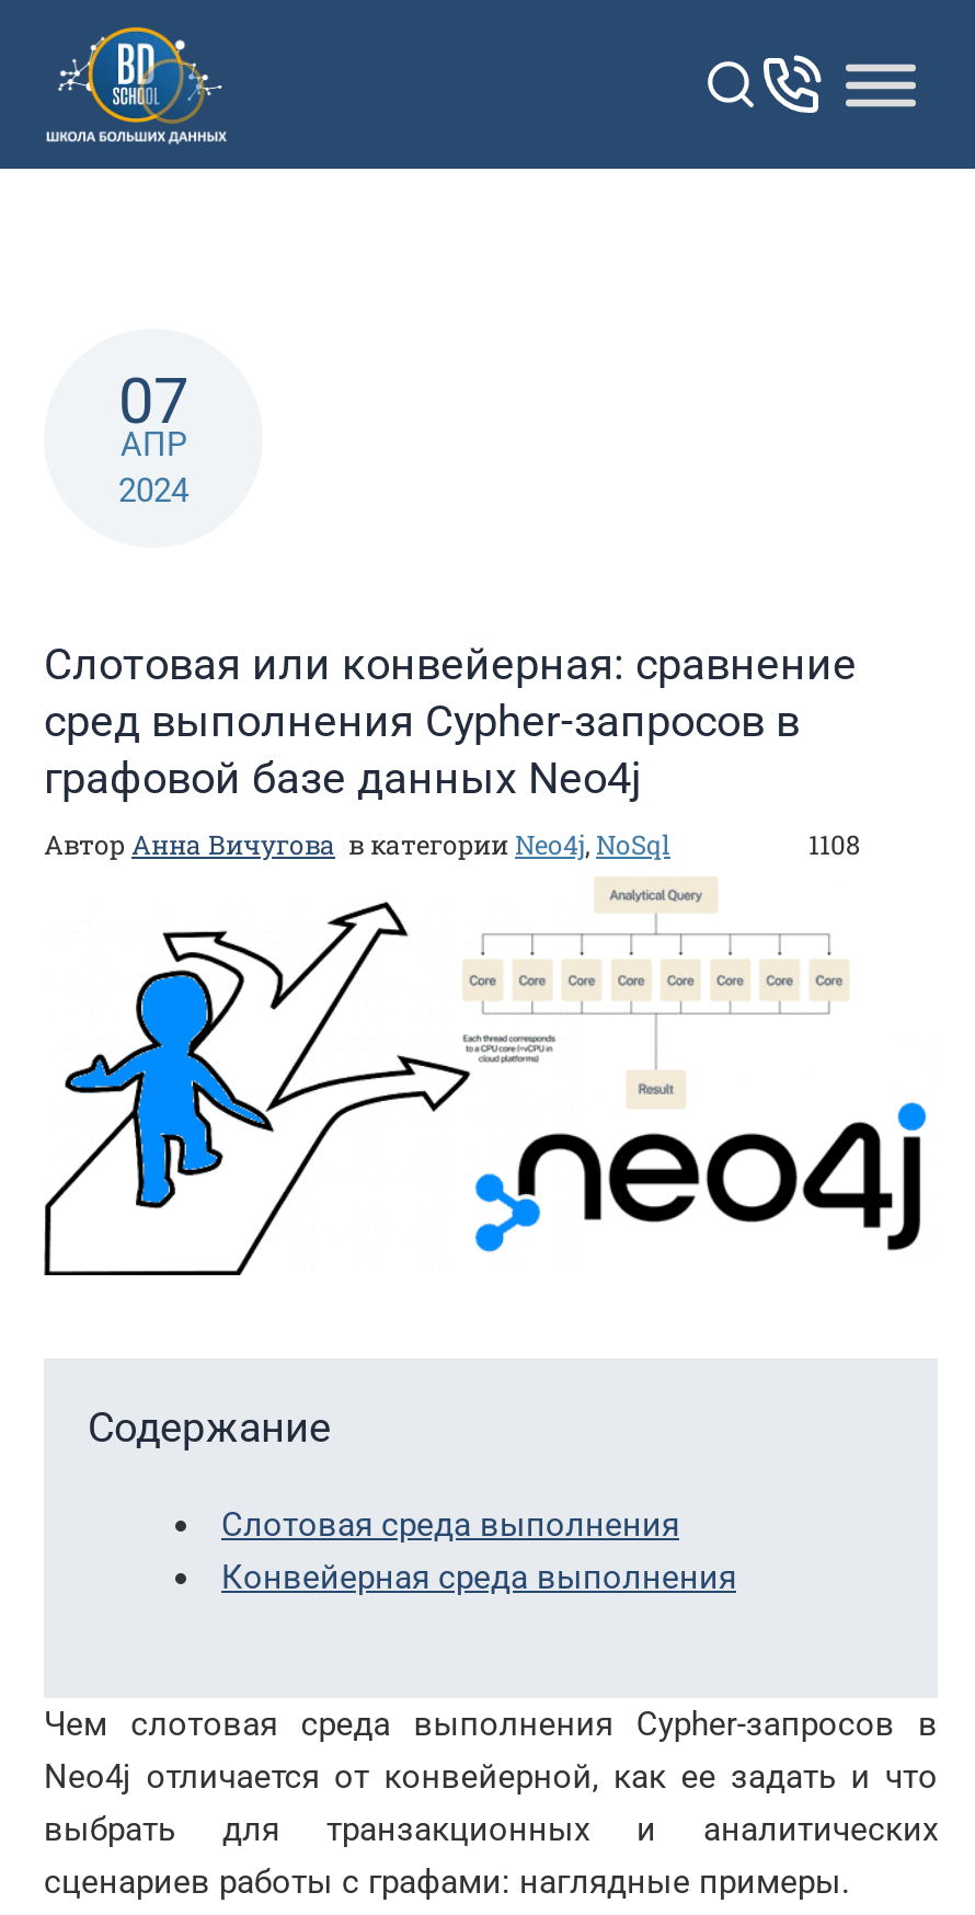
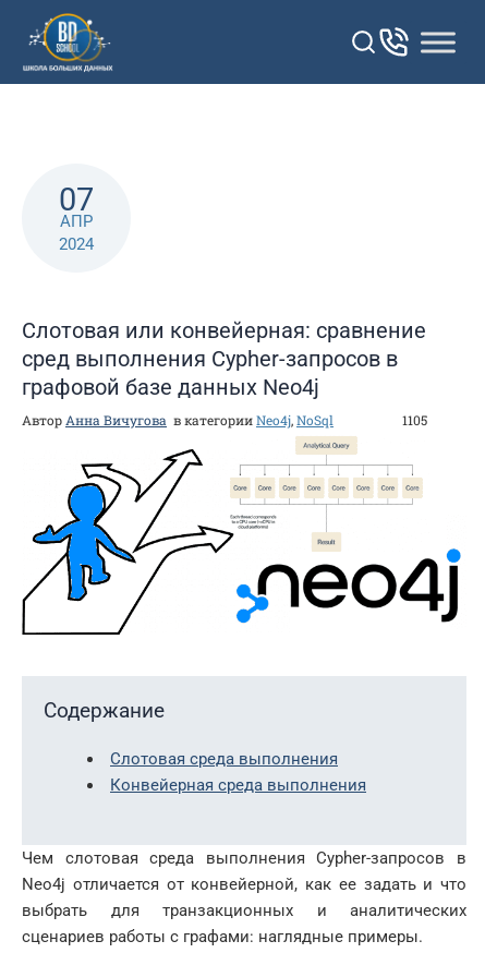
- 1108
+ 1105
